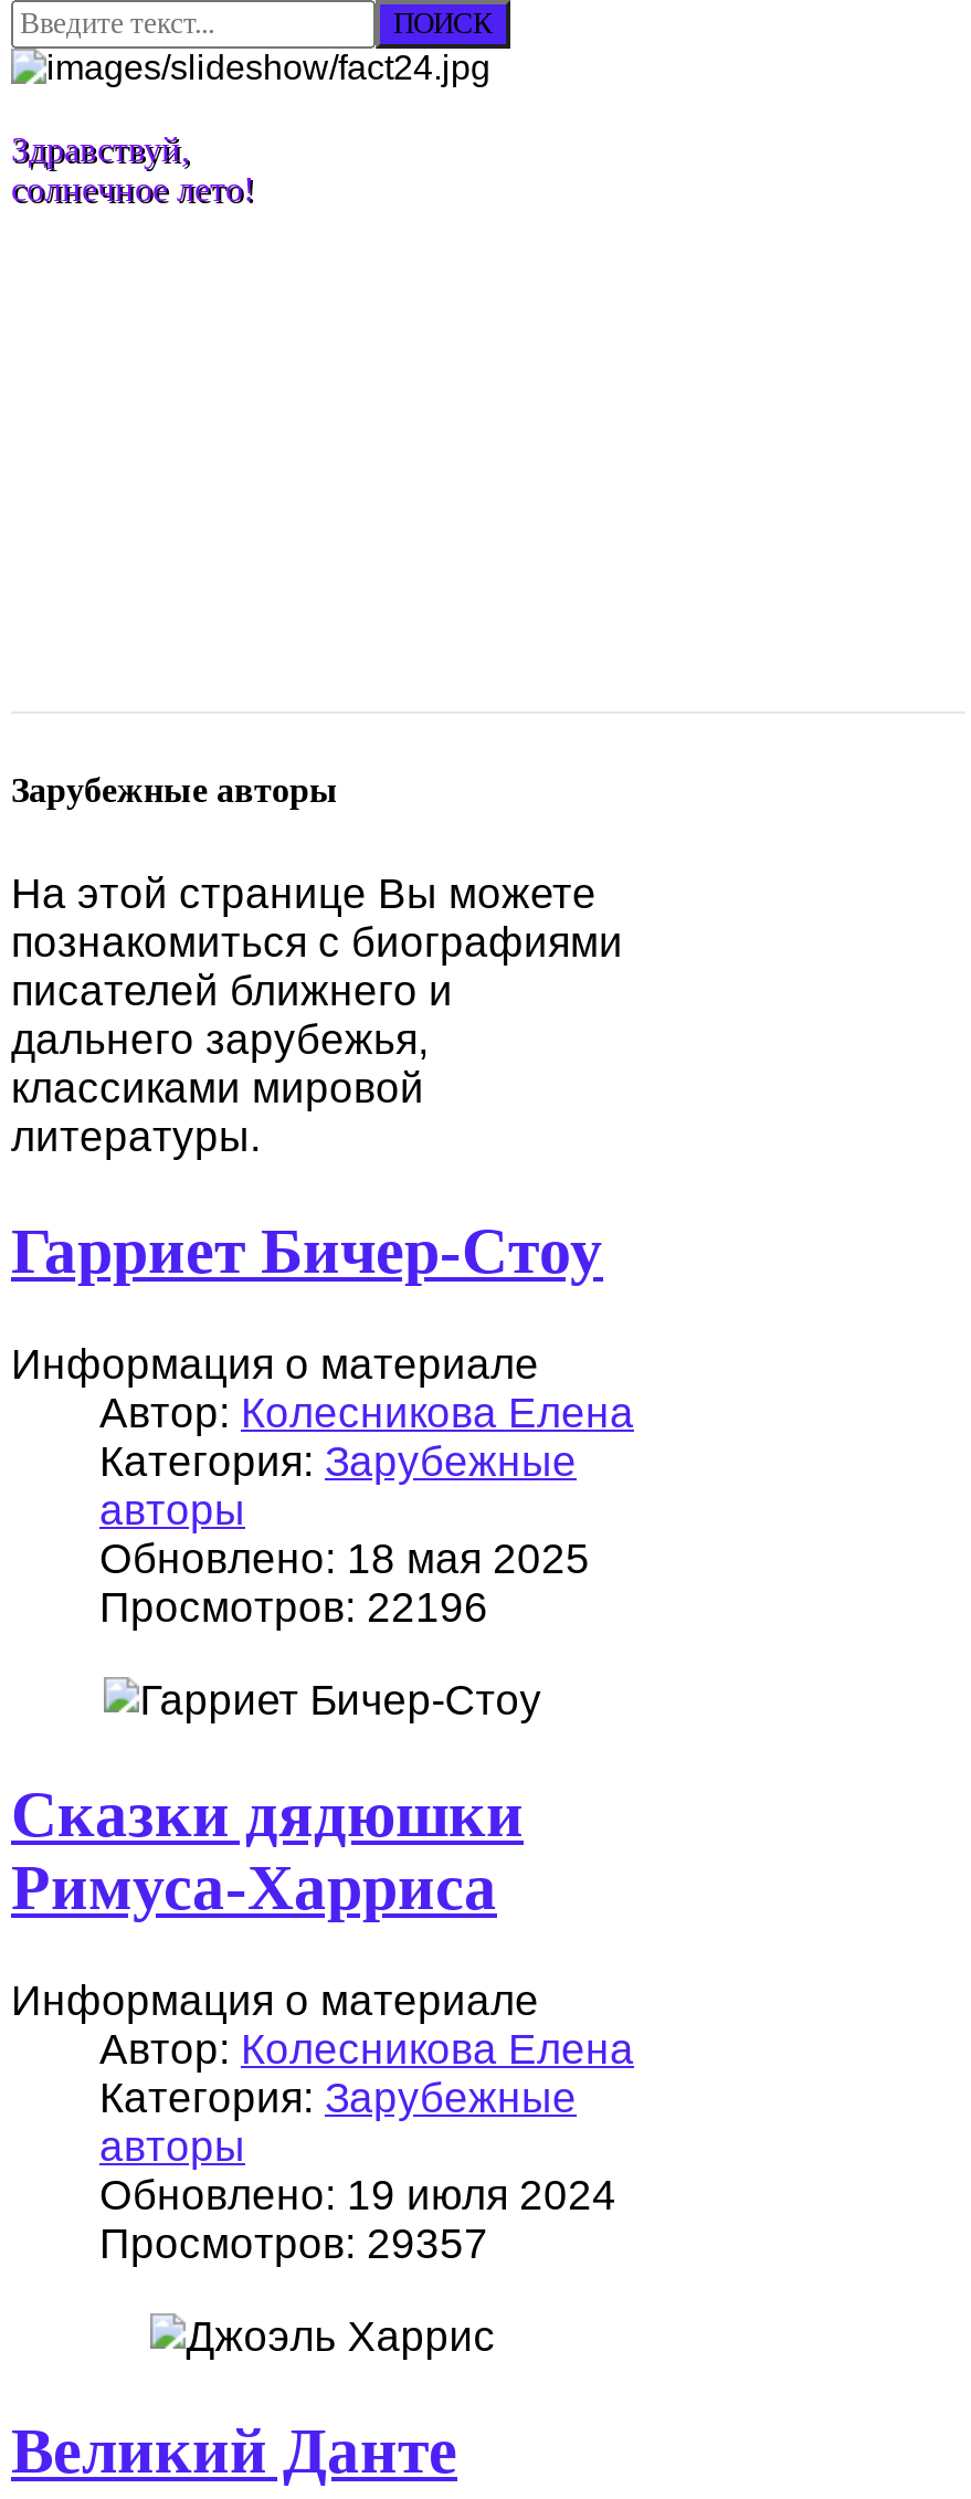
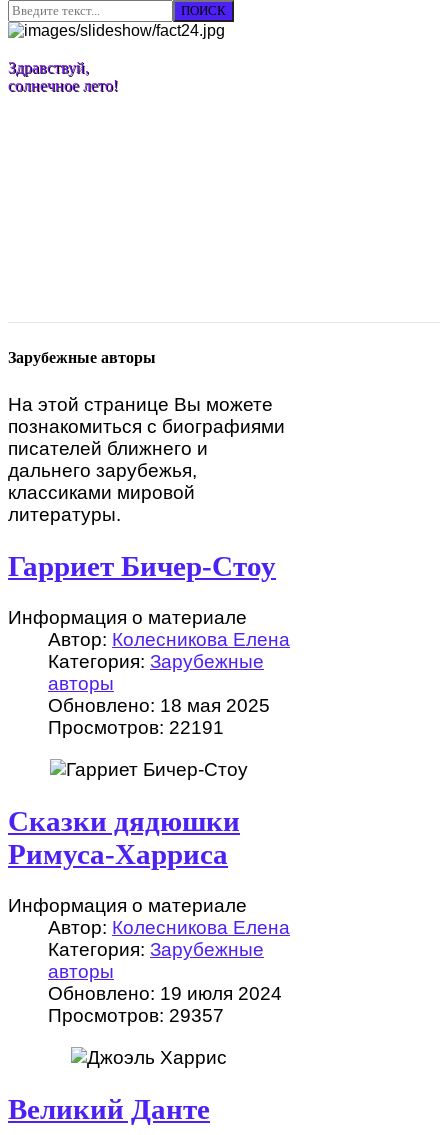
- Просмотров: 22196
+ Просмотров: 22191
